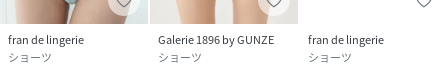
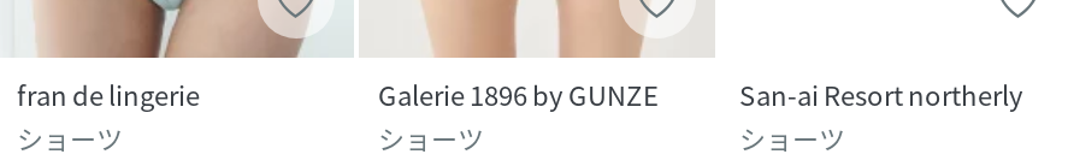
- fran de lingerie
+ San-ai Resort northerly
